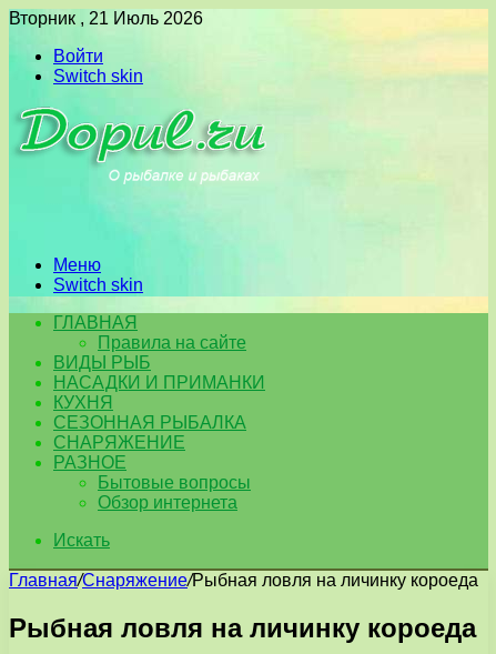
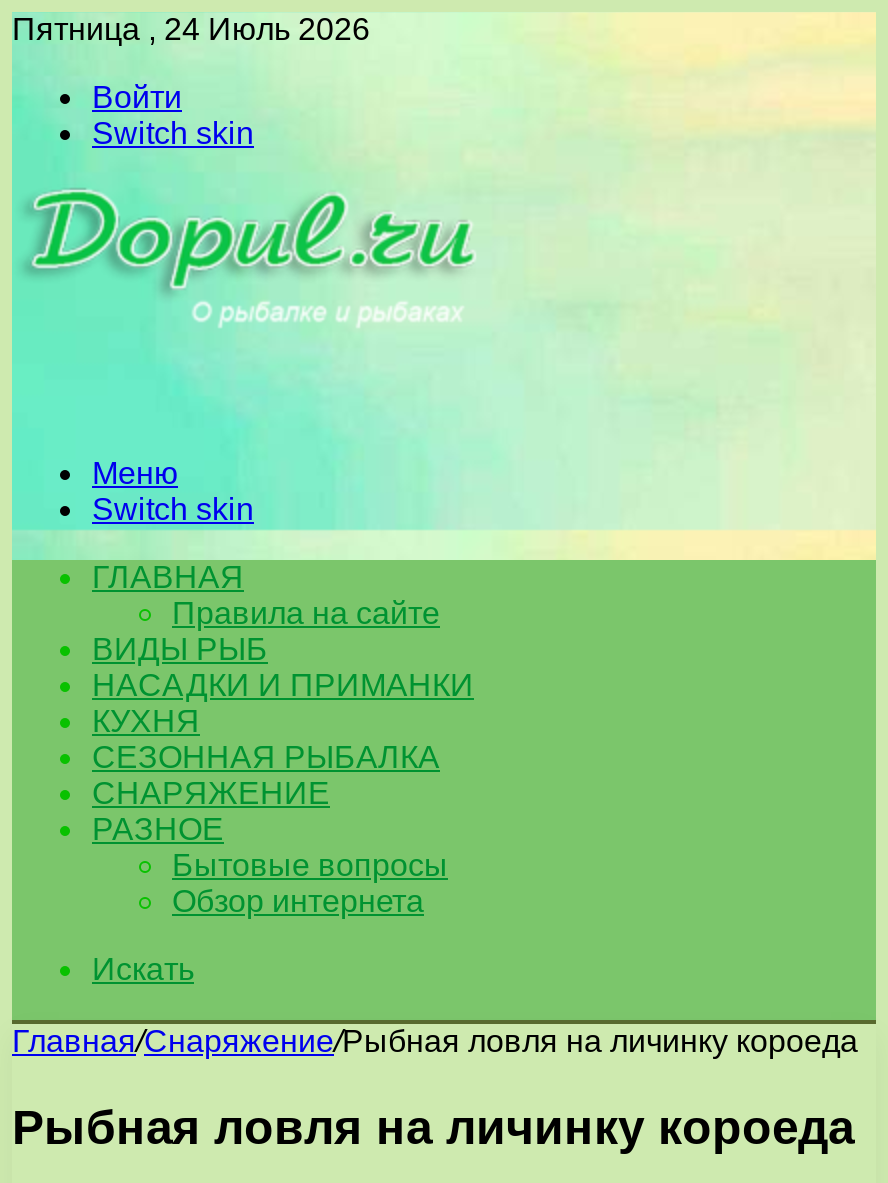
- Вторник , 21 Июль 2026
+ Пятница , 24 Июль 2026
